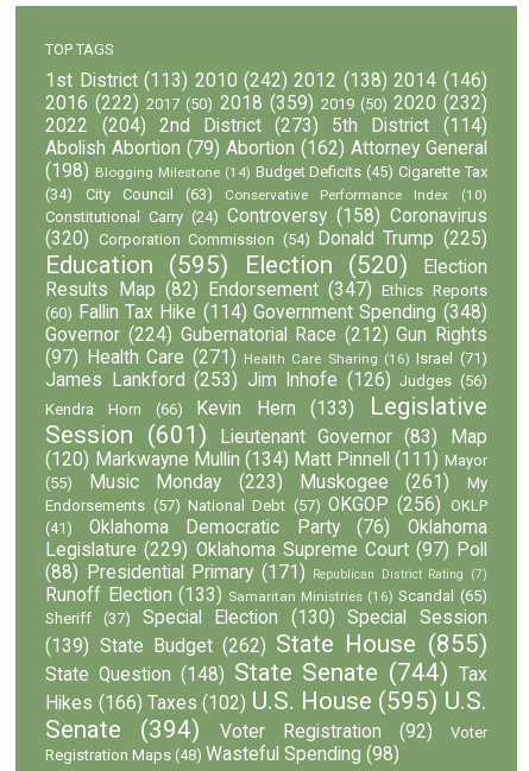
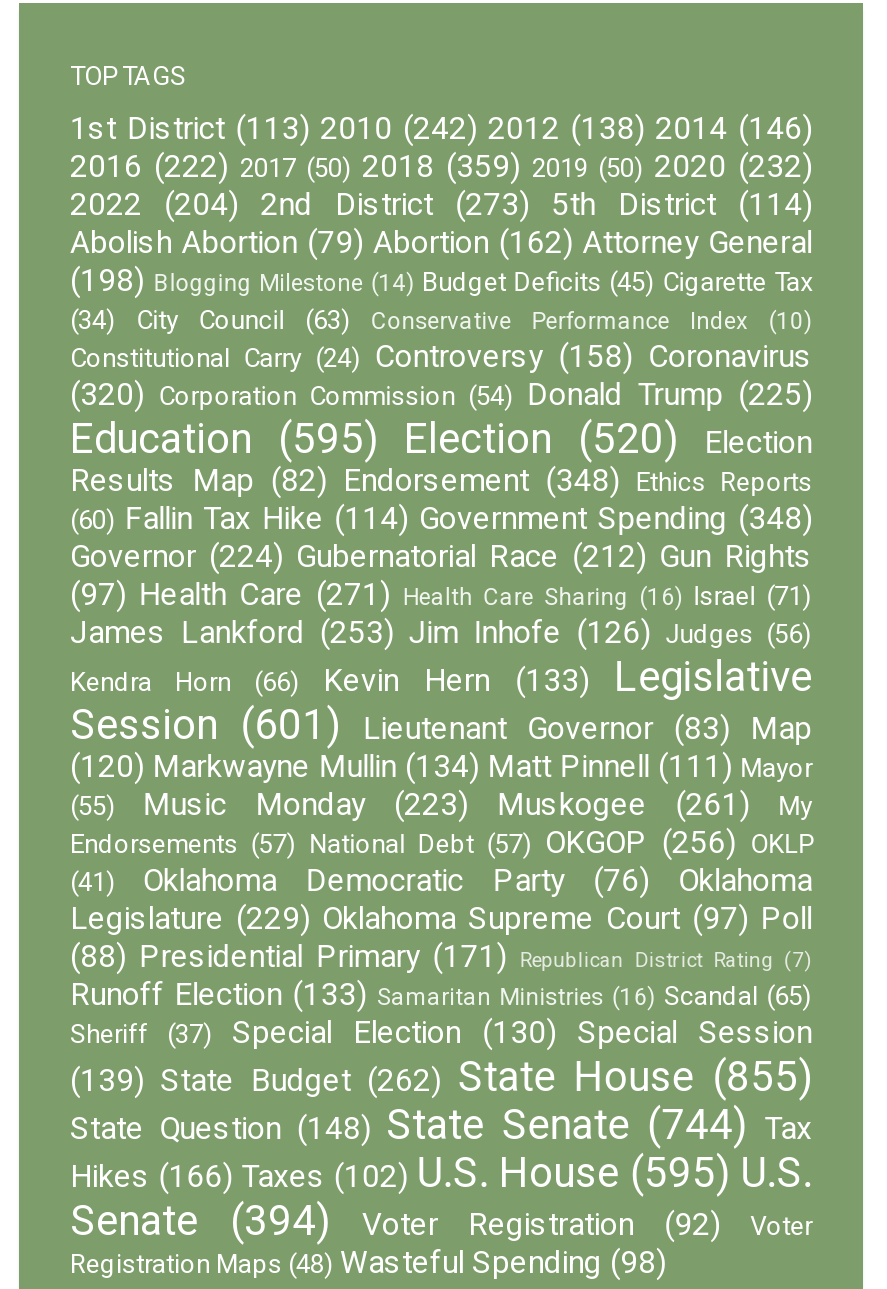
- Results Map (82) Endorsement (347) Ethics Reports
+ Results Map (82) Endorsement (348) Ethics Reports
